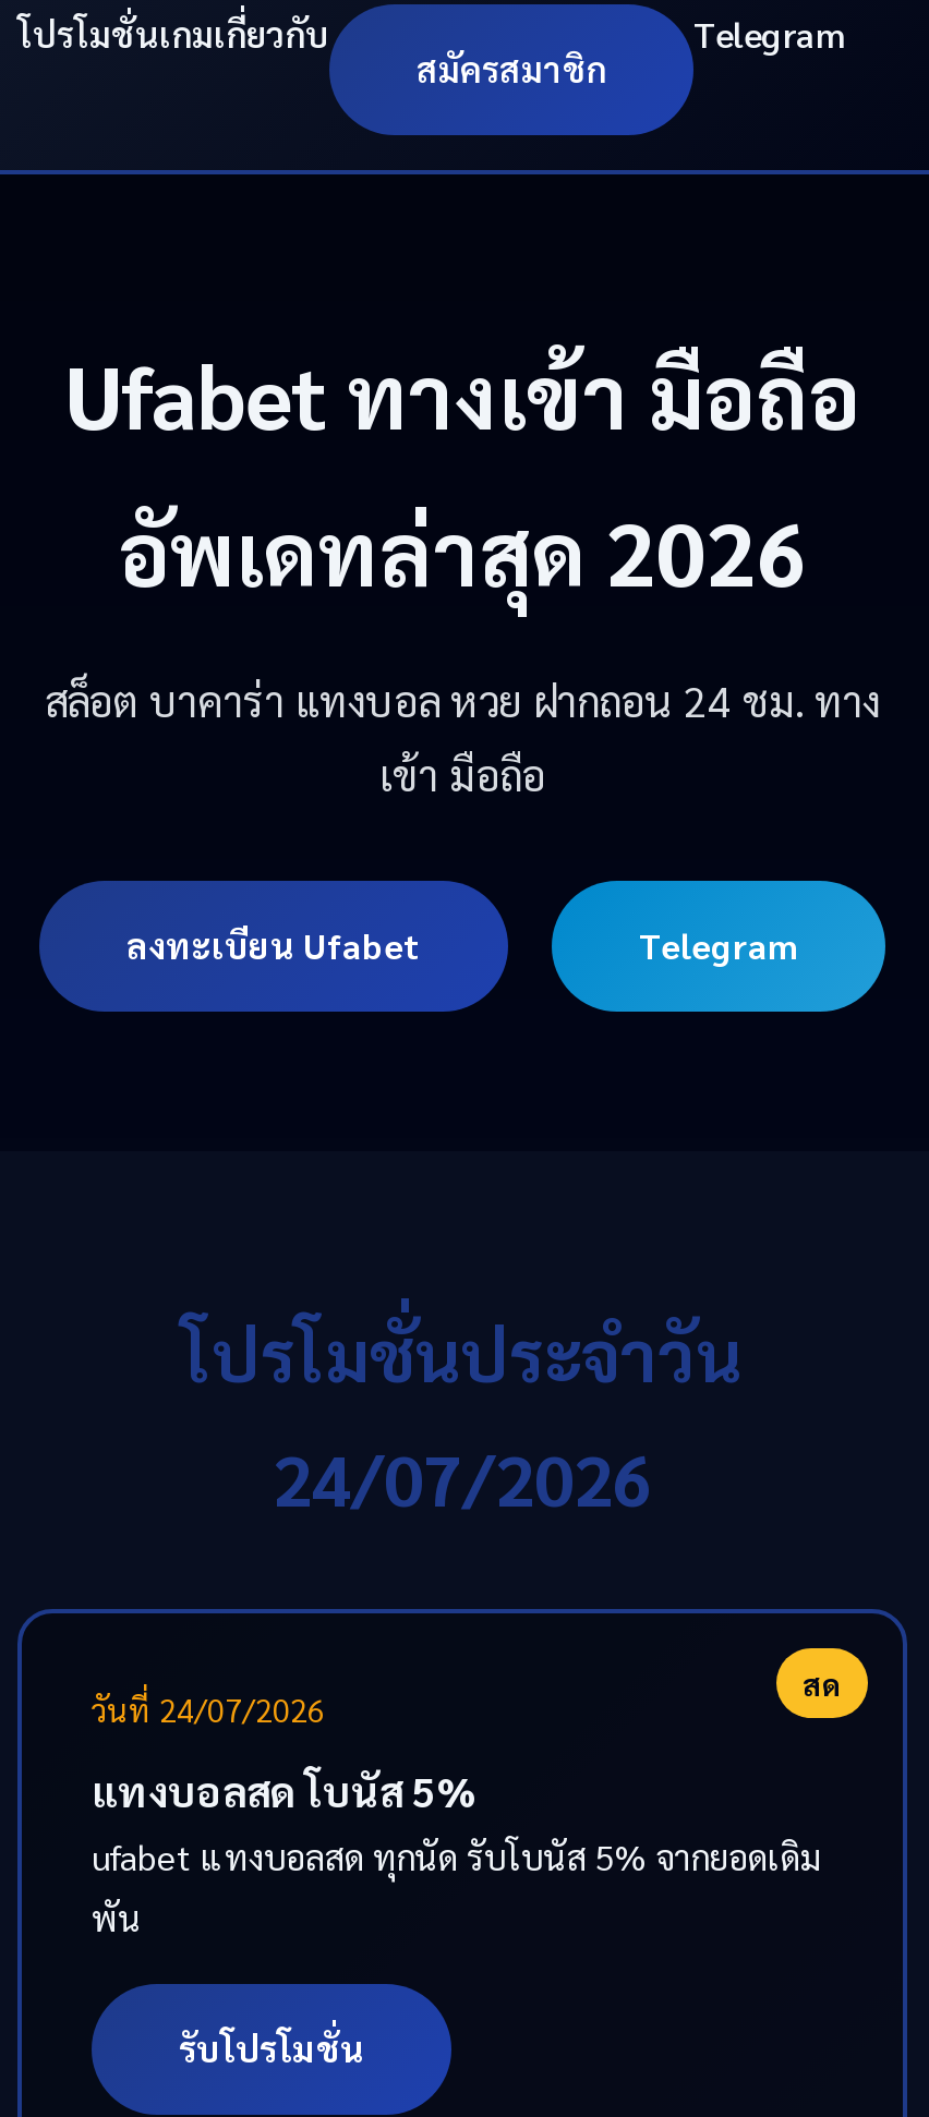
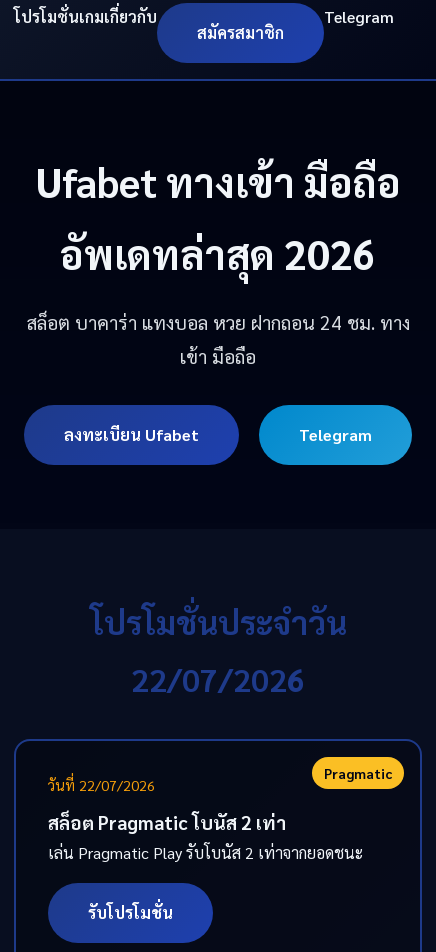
- 24/07/2026
+ 22/07/2026

- สด
- วันที่ 24/07/2026
+ Pragmatic
+ วันที่ 22/07/2026

- แทงบอลสด โบนัส 5%
- ufabet แทงบอลสด ทุกนัด รับโบนัส 5% จากยอดเดิม
- พัน
+ สล็อต Pragmatic โบนัส 2 เท่า
+ เล่น Pragmatic Play รับโบนัส 2 เท่าจากยอดชนะ
